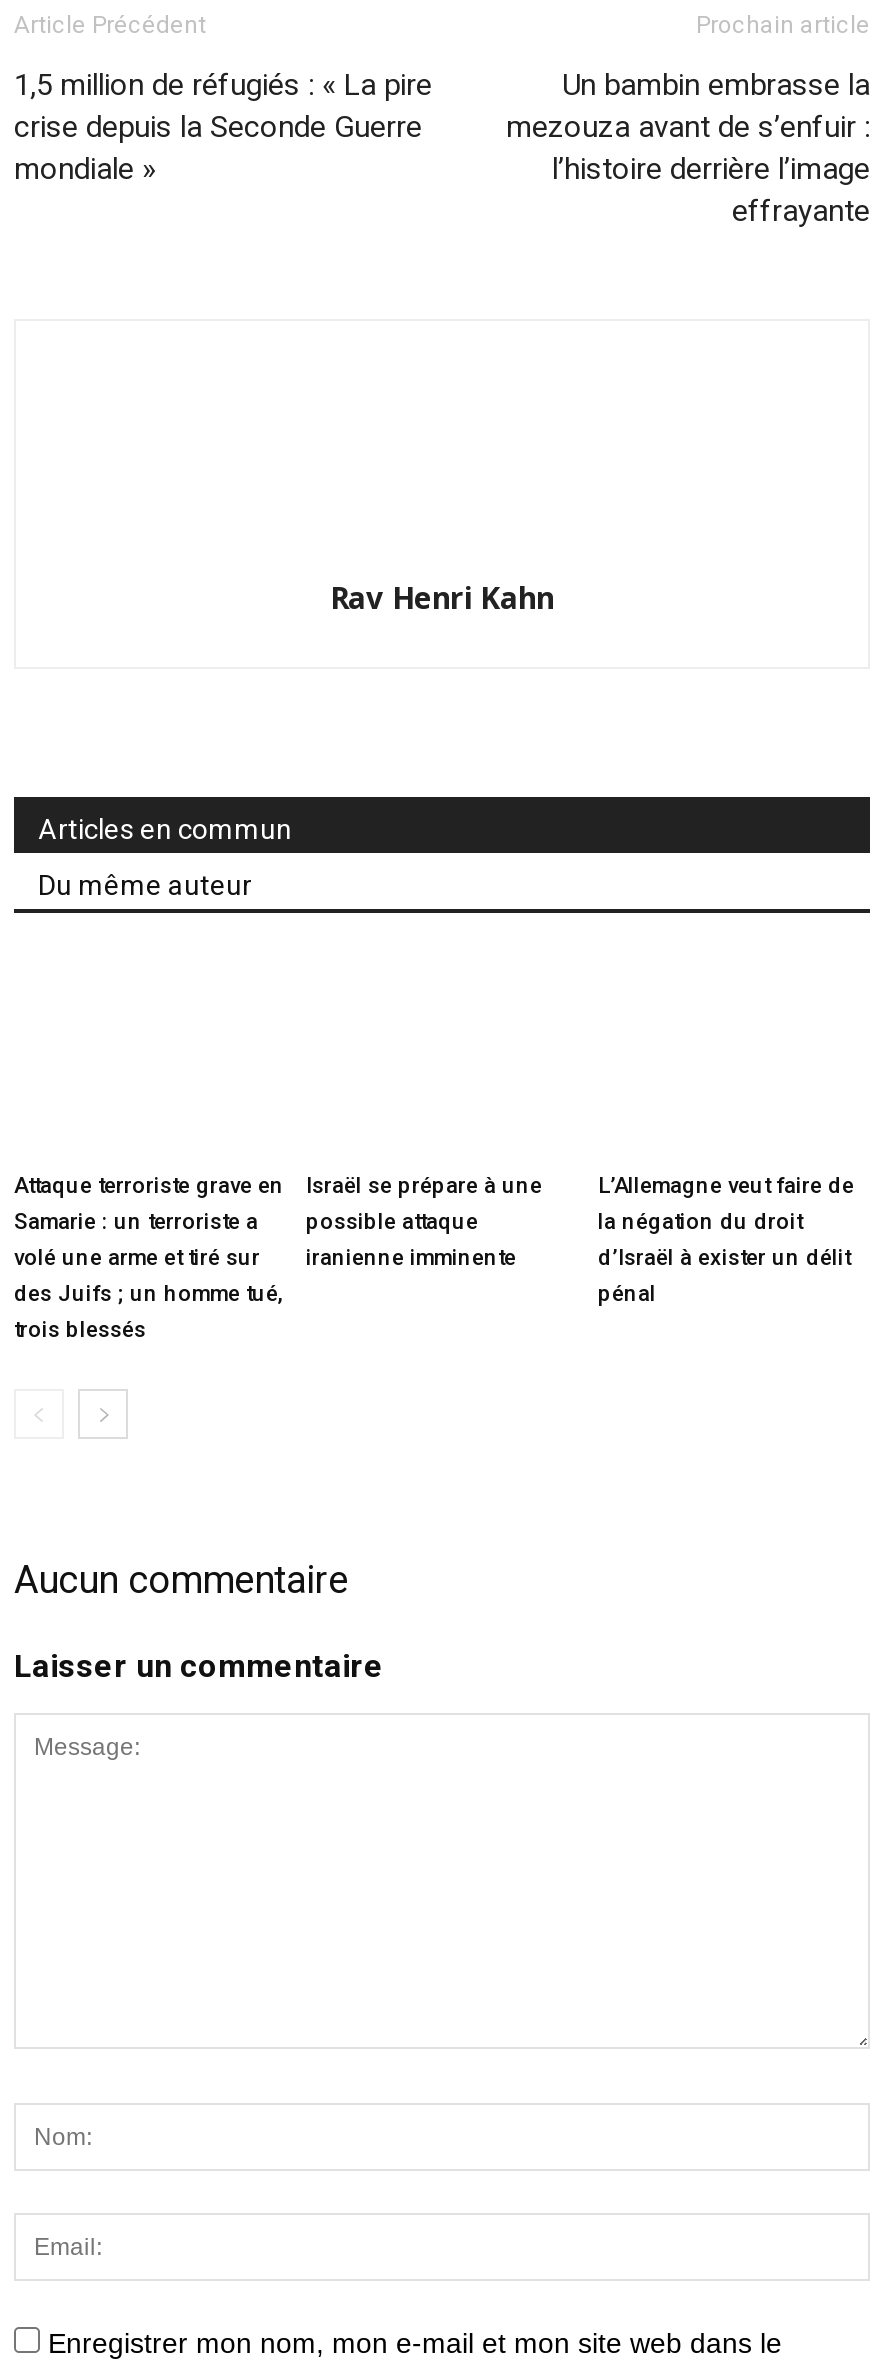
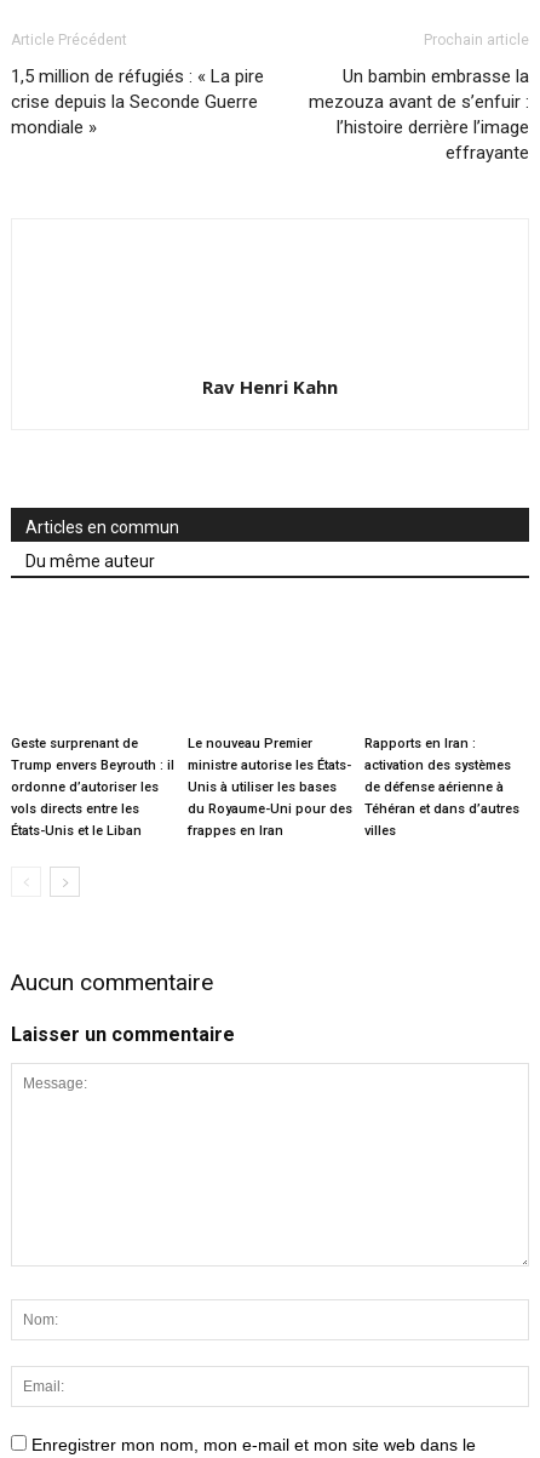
- Attaque terroriste grave en
- Samarie : un terroriste a
- volé une arme et tiré sur
- des Juifs ; un homme tué,
- trois blessés
+ Geste surprenant de
+ Trump envers Beyrouth : il
+ ordonne d’autoriser les
+ vols directs entre les
+ États-Unis et le Liban

- Israël se prépare à une
- possible attaque
- iranienne imminente
+ Le nouveau Premier
+ ministre autorise les États-
+ Unis à utiliser les bases
+ du Royaume-Uni pour des
+ frappes en Iran

- L’Allemagne veut faire de
- la négation du droit
- d’Israël à exister un délit
- pénal
+ Rapports en Iran :
+ activation des systèmes
+ de défense aérienne à
+ Téhéran et dans d’autres
+ villes
